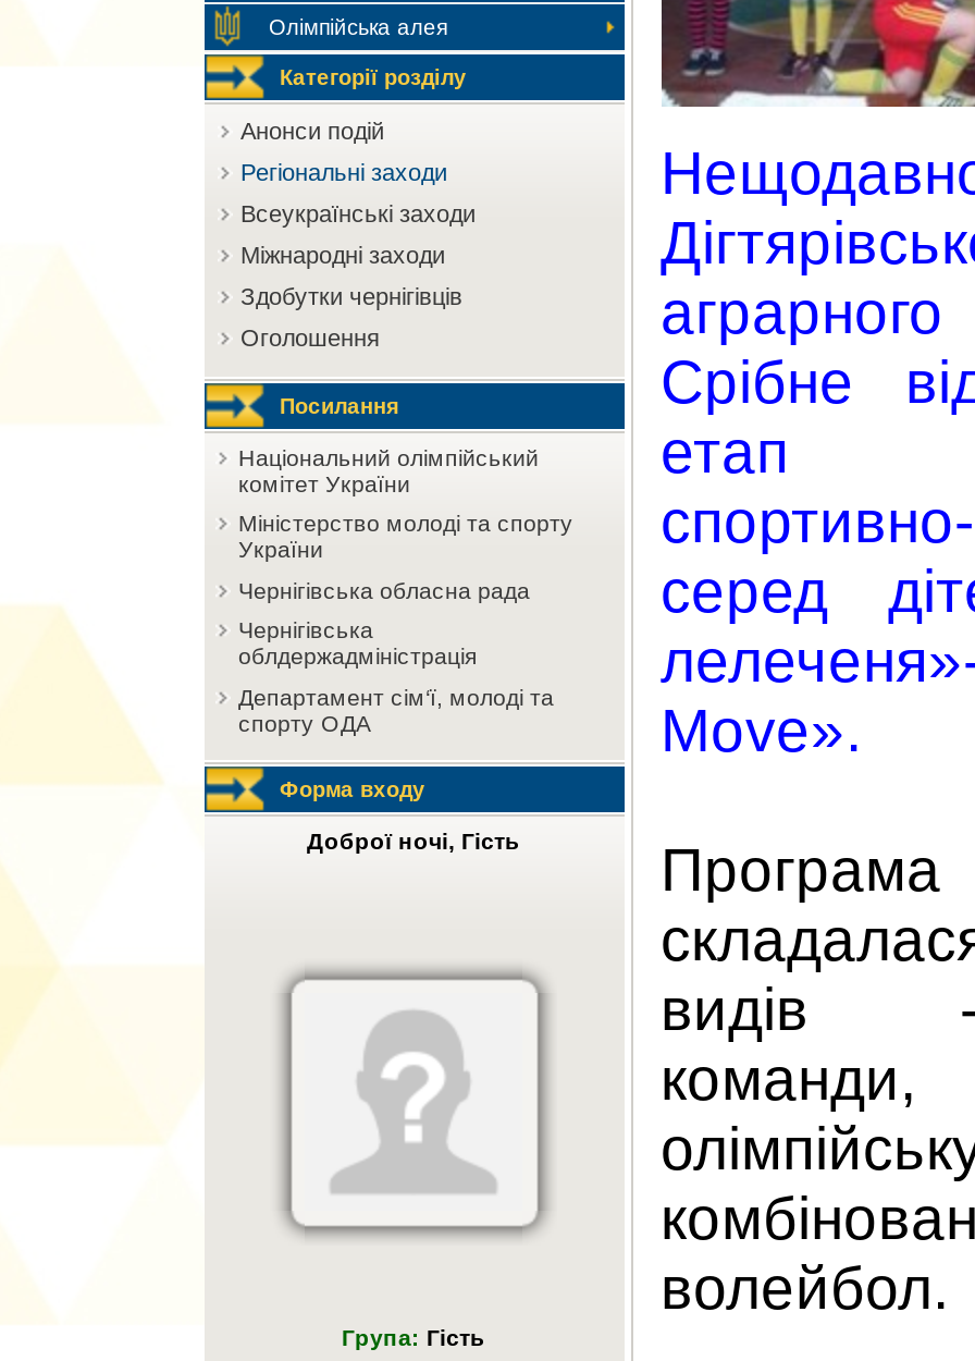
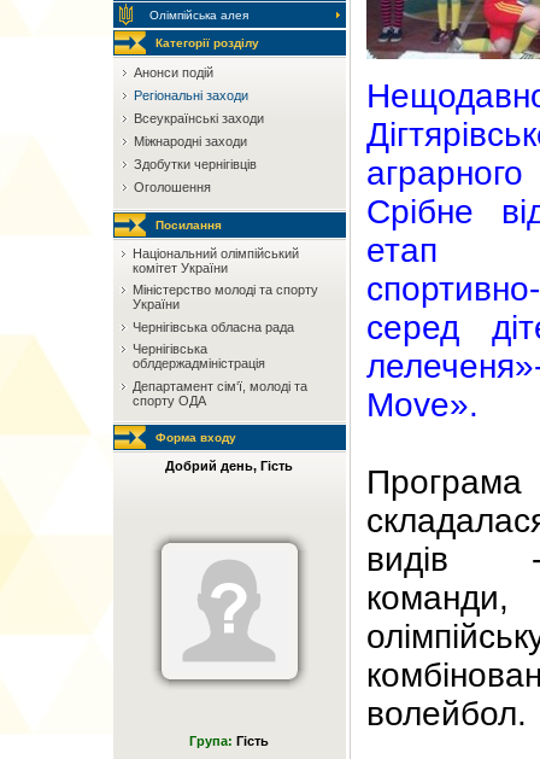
- Доброї ночі, Гість
+ Добрий день, Гість
